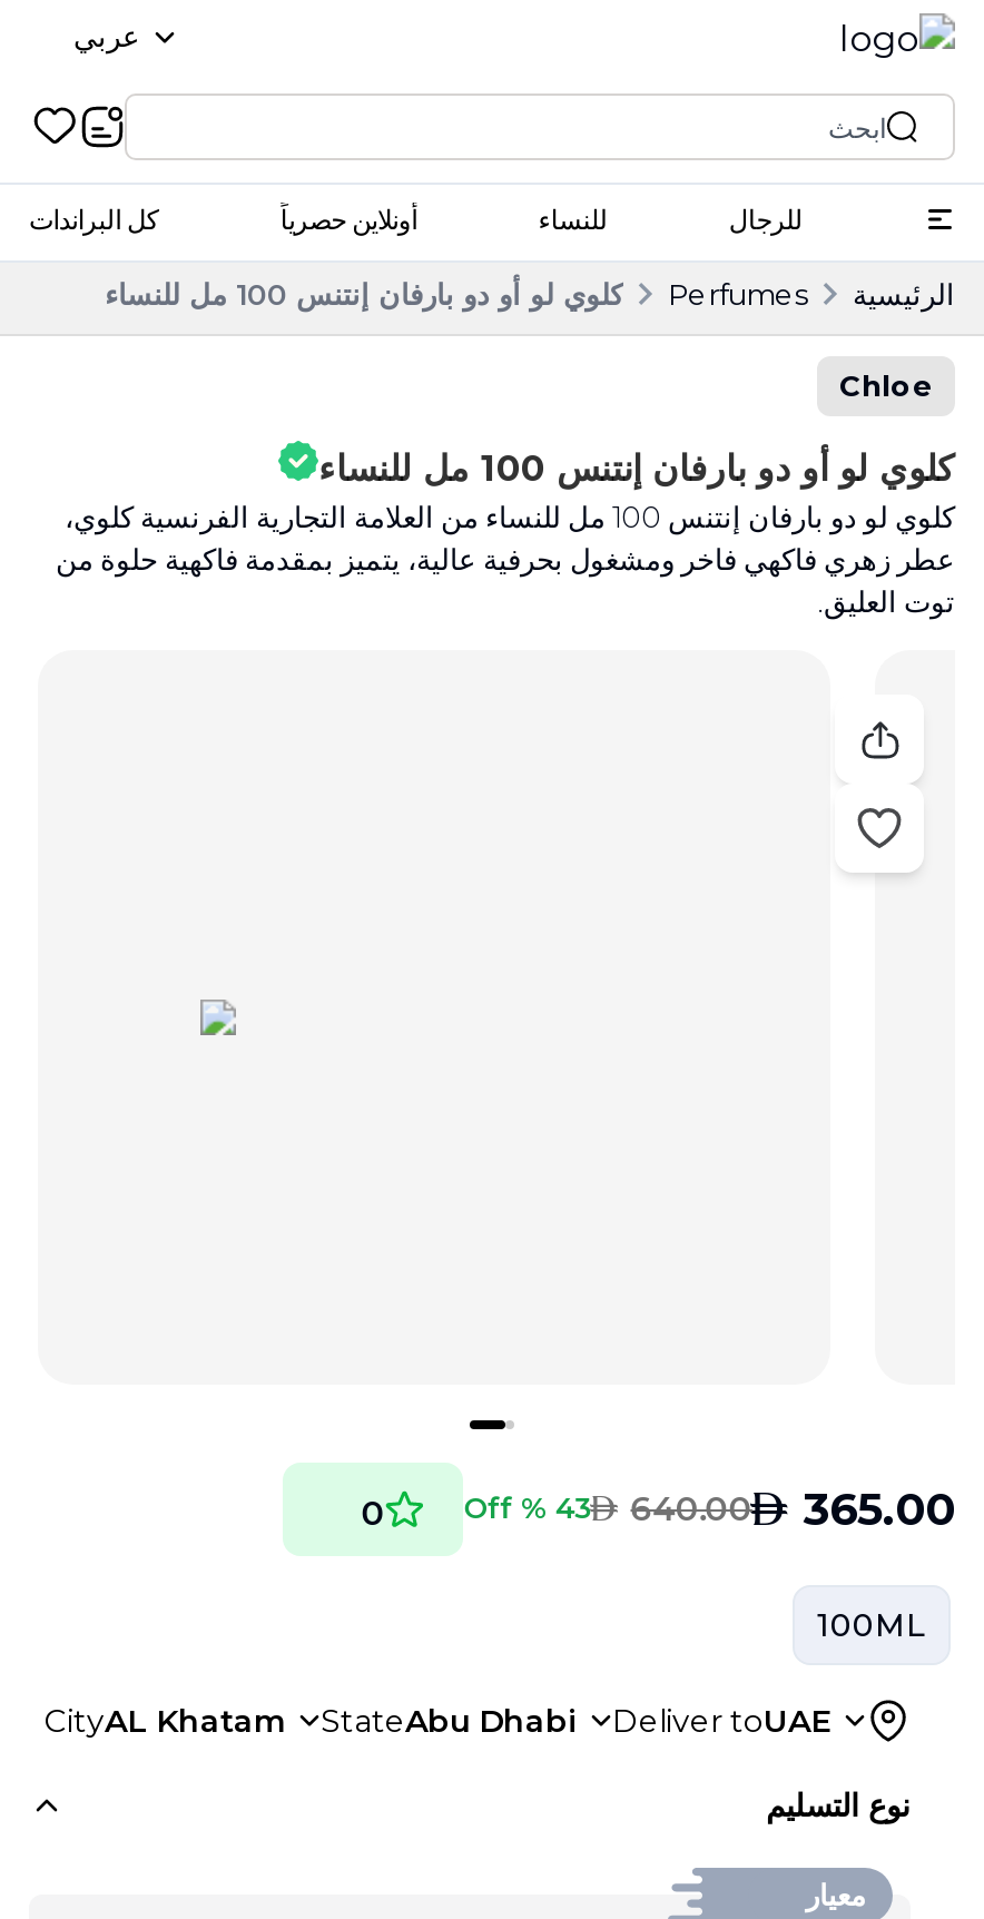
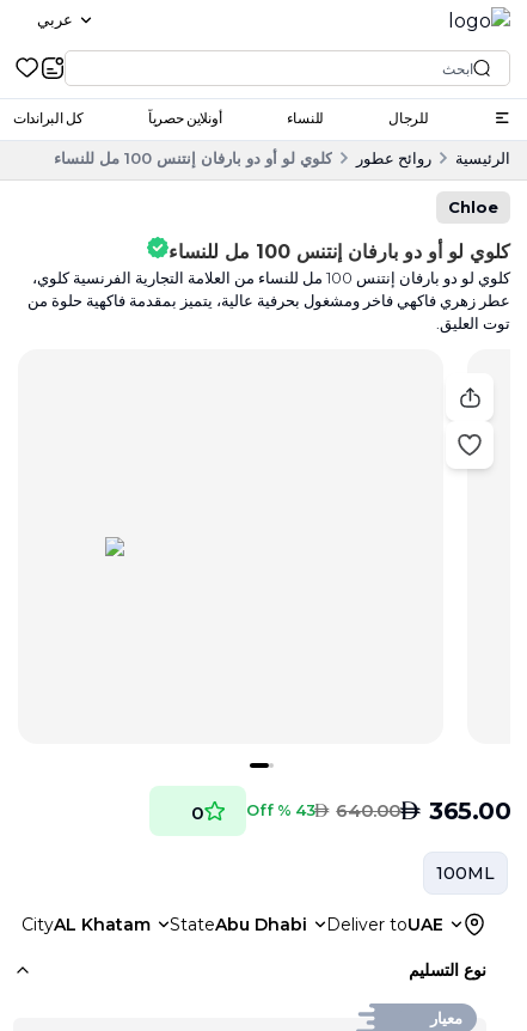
- Perfumes
+ روائح عطور
